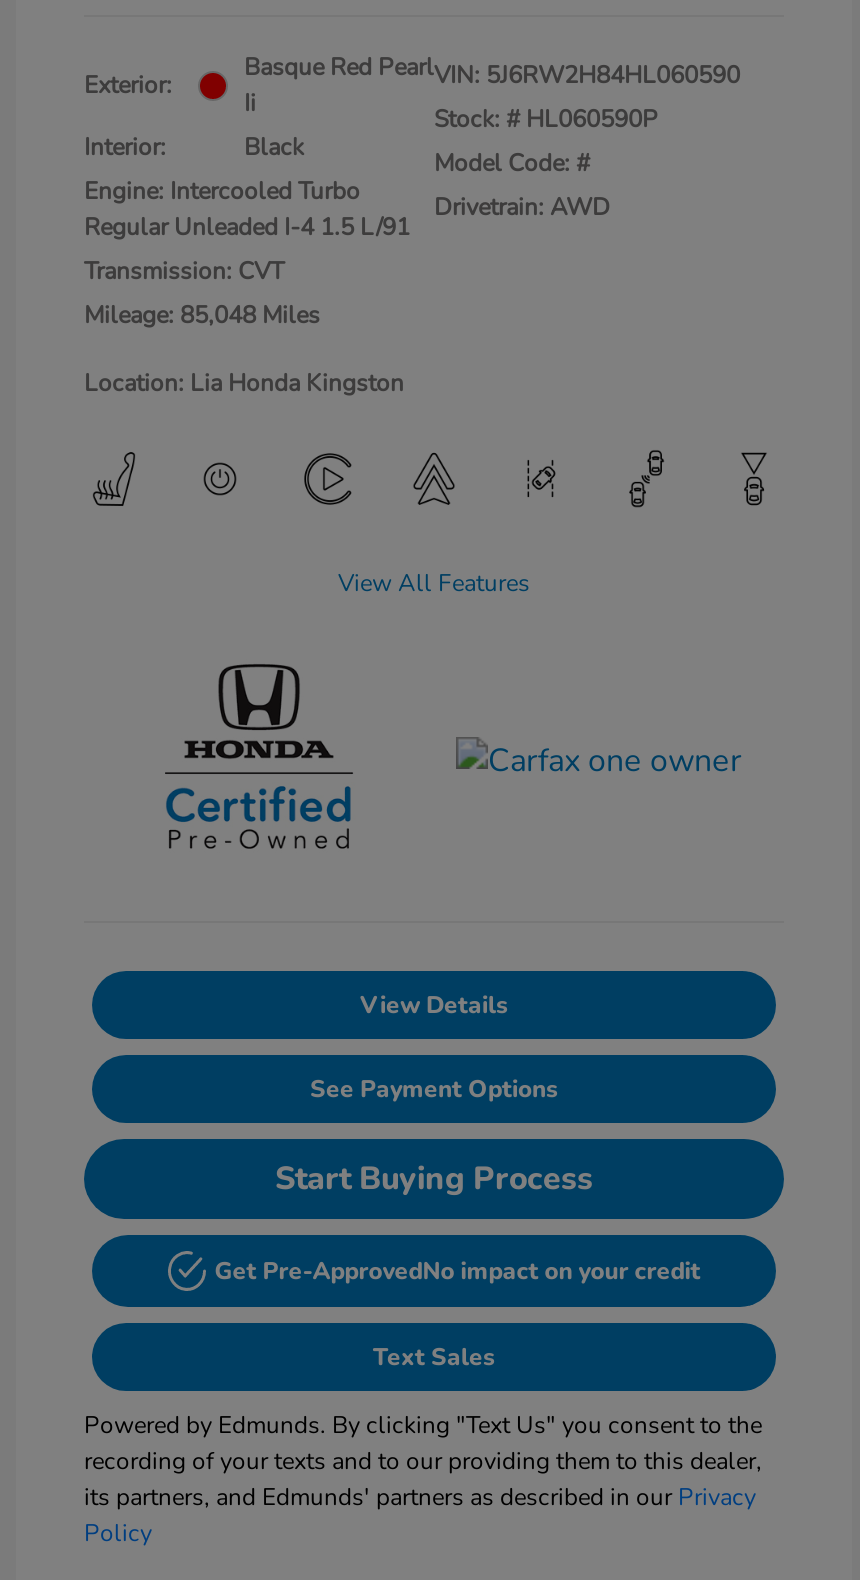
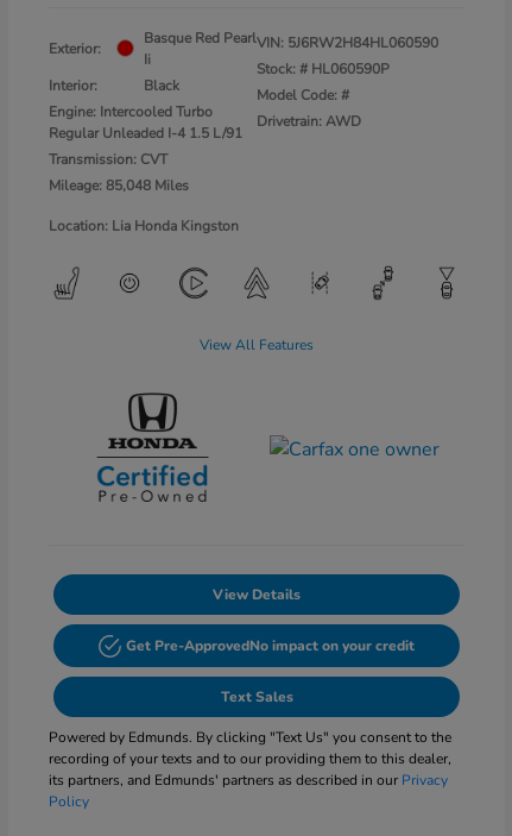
- See Payment Options
- Start Buying Process
